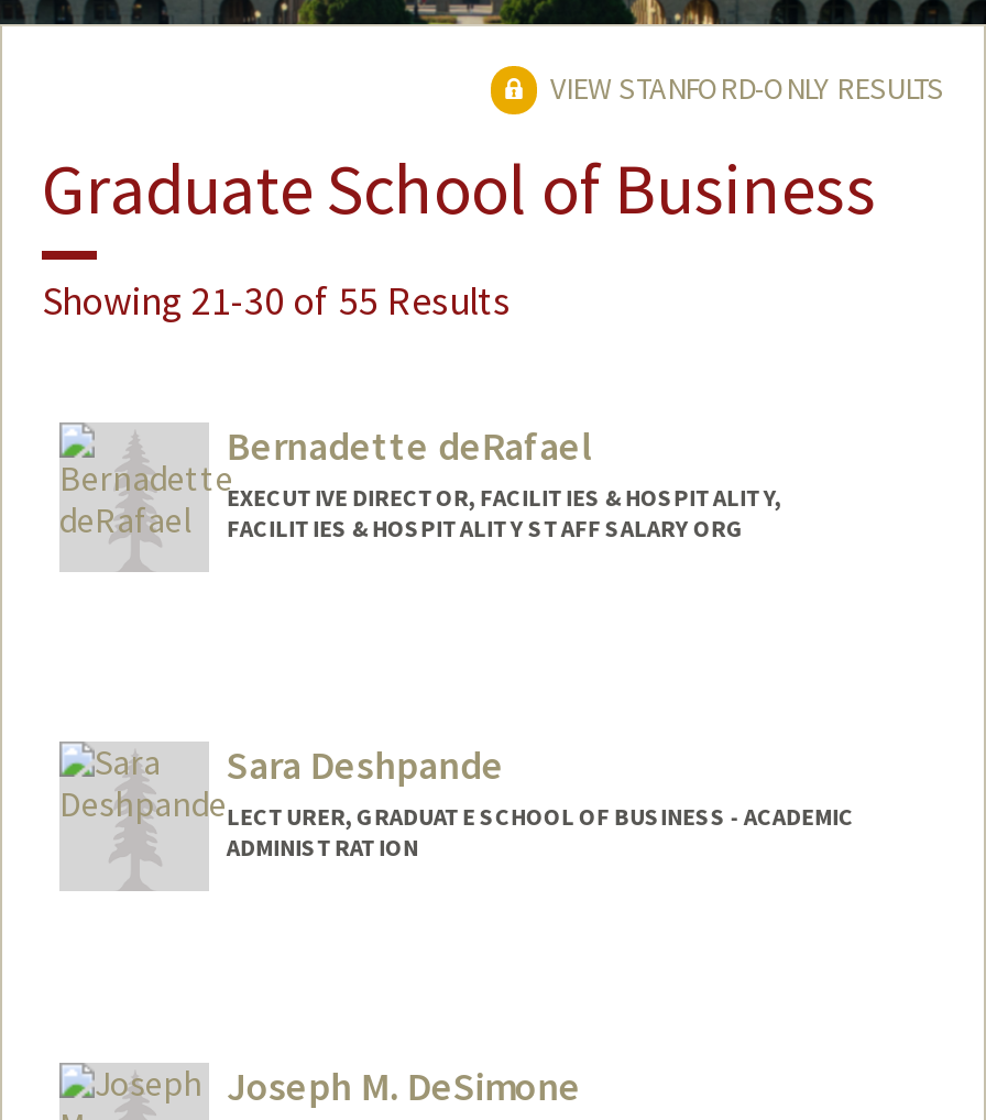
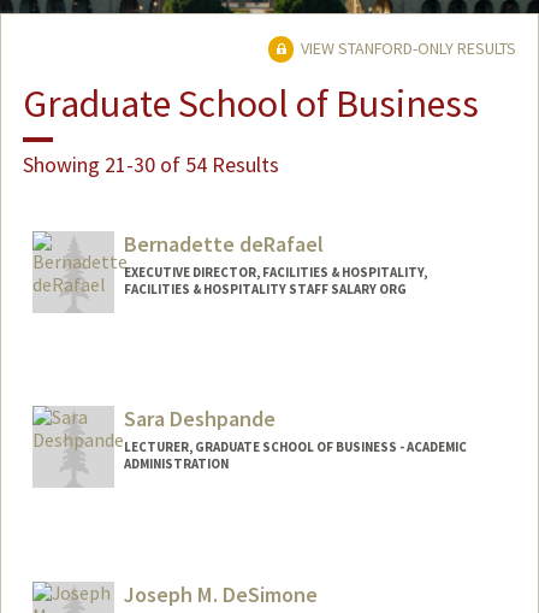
- Showing 21-30 of 55 Results
+ Showing 21-30 of 54 Results
